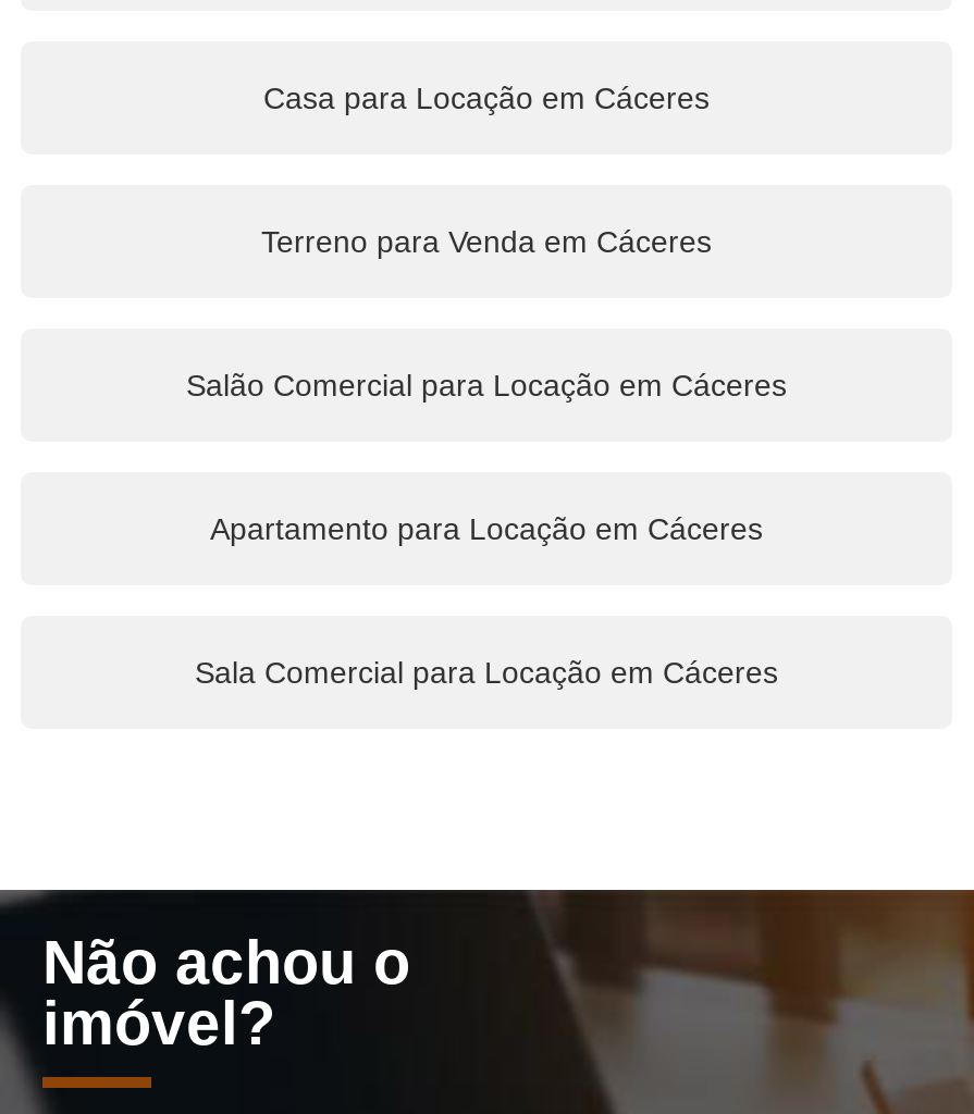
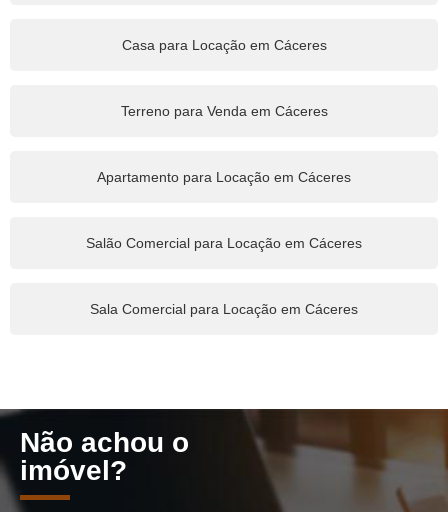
moved down: Salão Comercial para Locação em Cáceres

moved up: Apartamento para Locação em Cáceres
